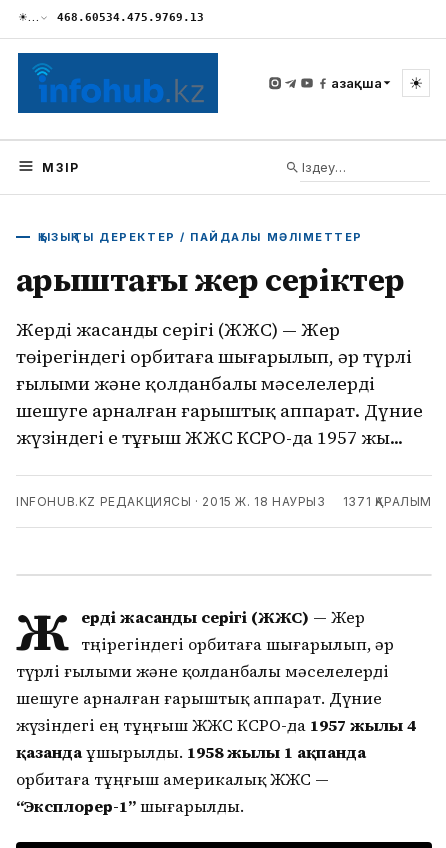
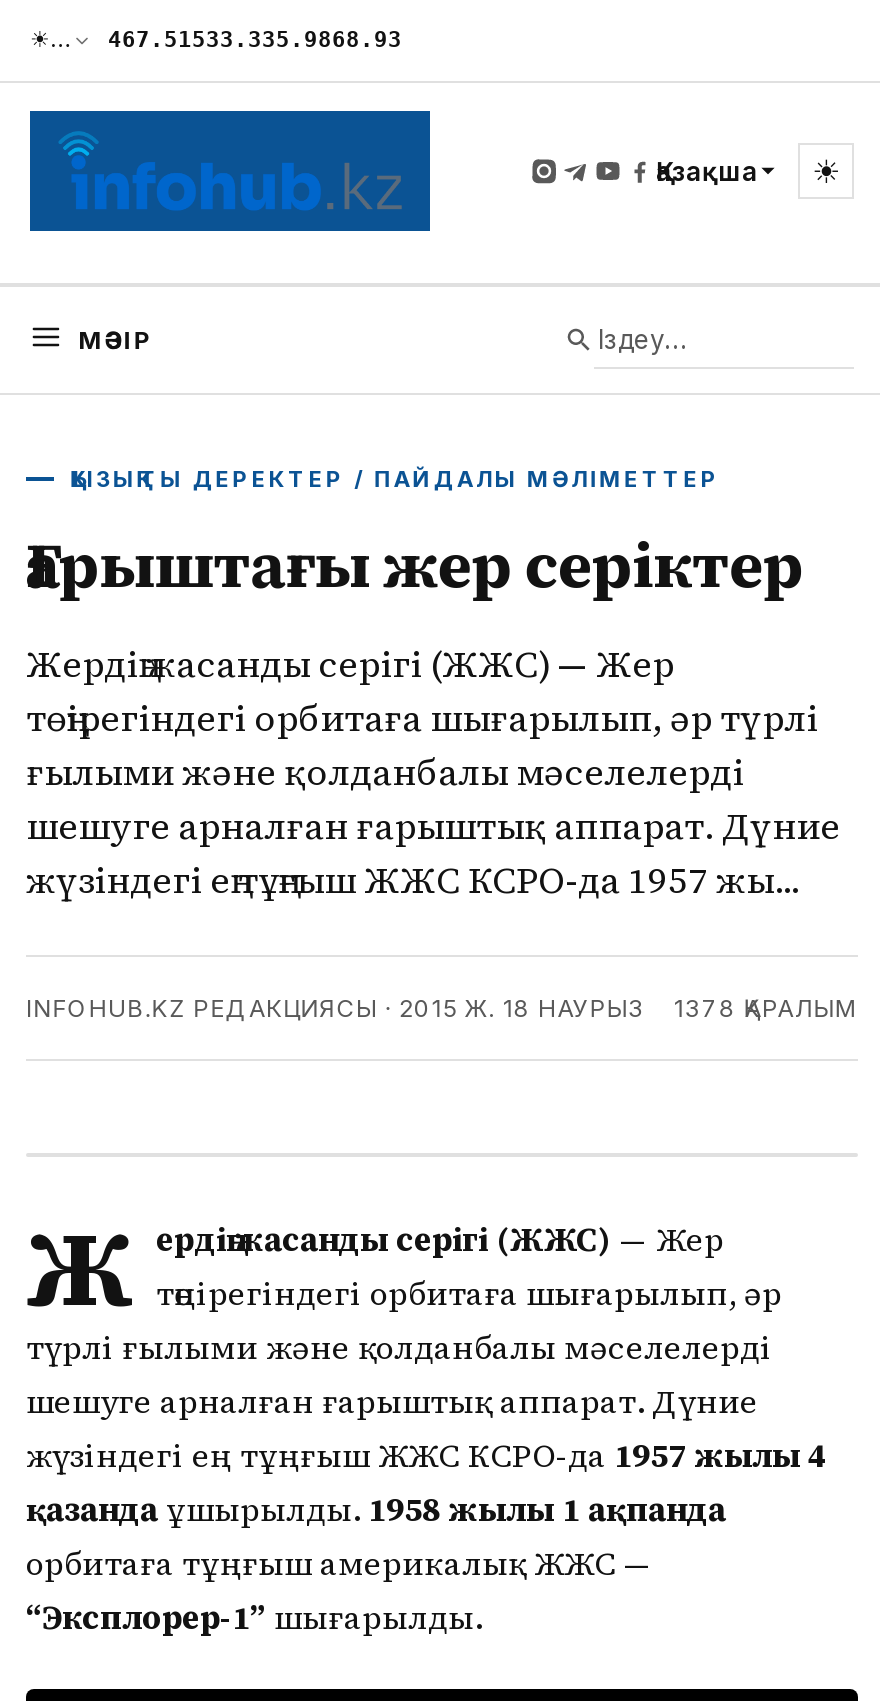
- 468.60534.475.9769.13
+ 467.51533.335.9868.93

- INFOHUB.KZ РЕДАКЦИЯСЫ · 2015 Ж. 18 НАУРЫЗ 1371 ҚАРАЛЫМ
+ INFOHUB.KZ РЕДАКЦИЯСЫ · 2015 Ж. 18 НАУРЫЗ 1378 ҚАРАЛЫМ
